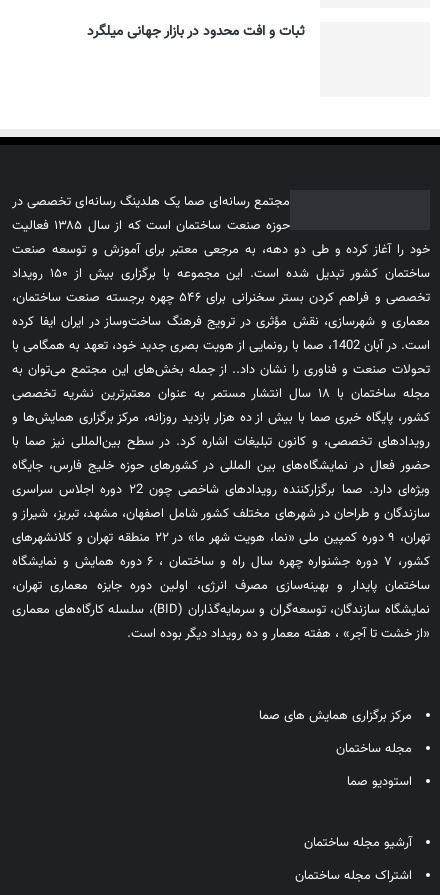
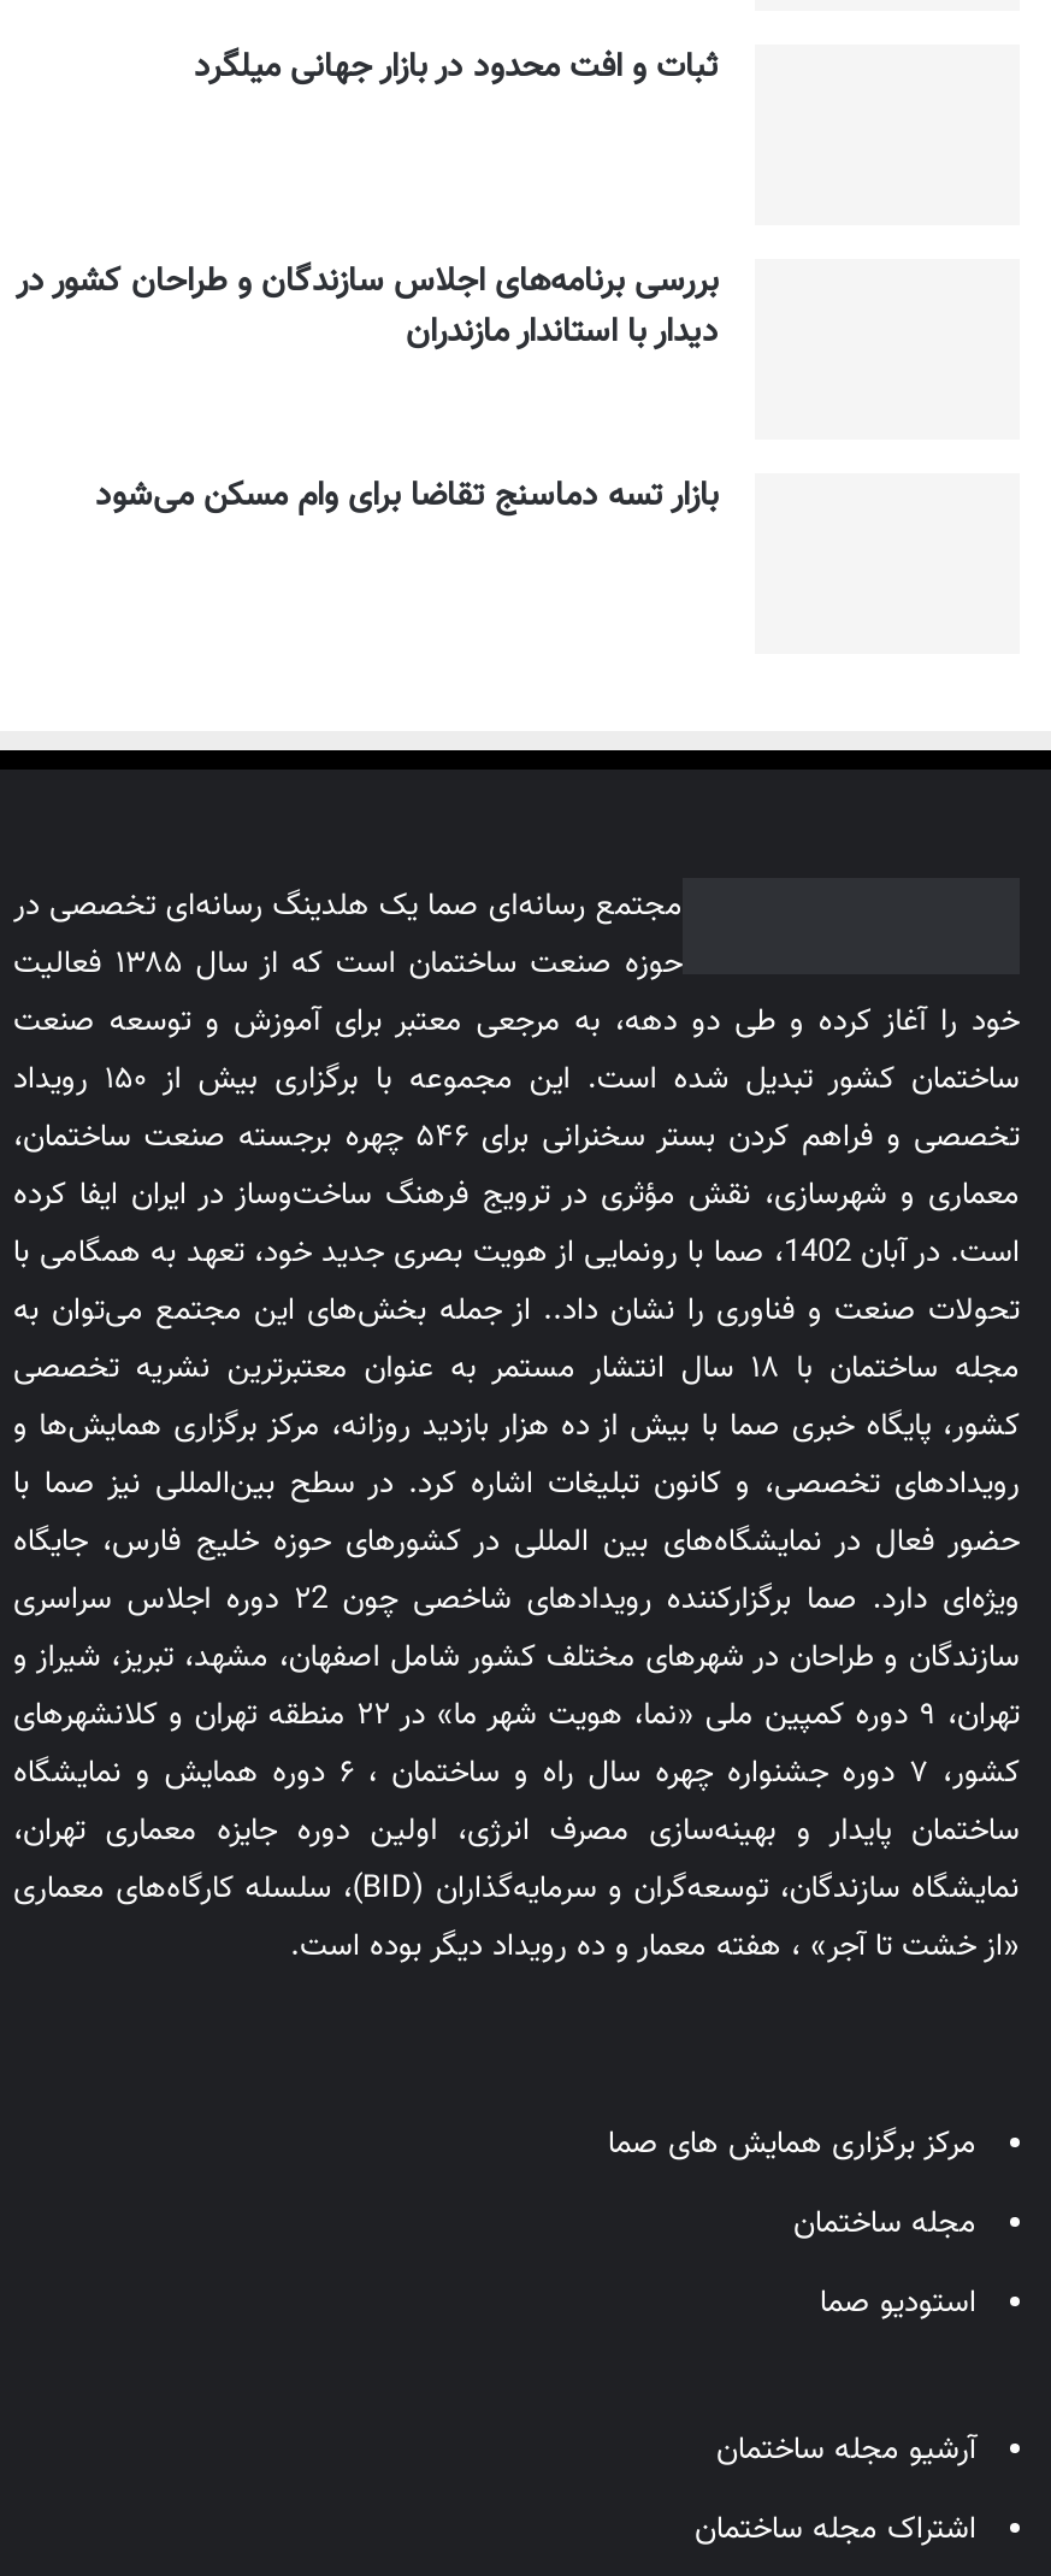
+ بررسی برنامه‌های اجلاس سازندگان و طراحان کشور در
+ دیدار با استاندار مازندران
+ بازار تسه دماسنج تقاضا برای وام مسکن می‌شود
